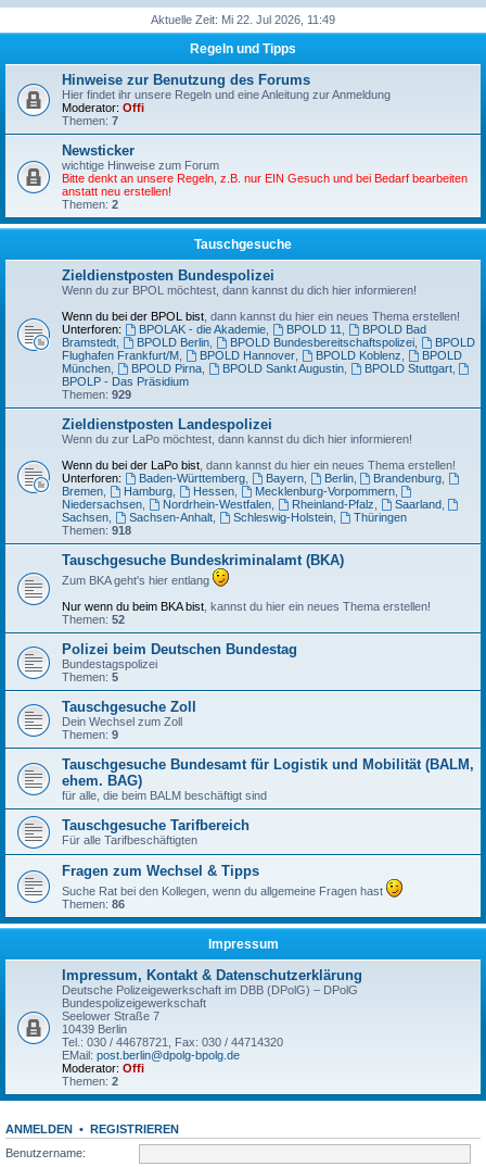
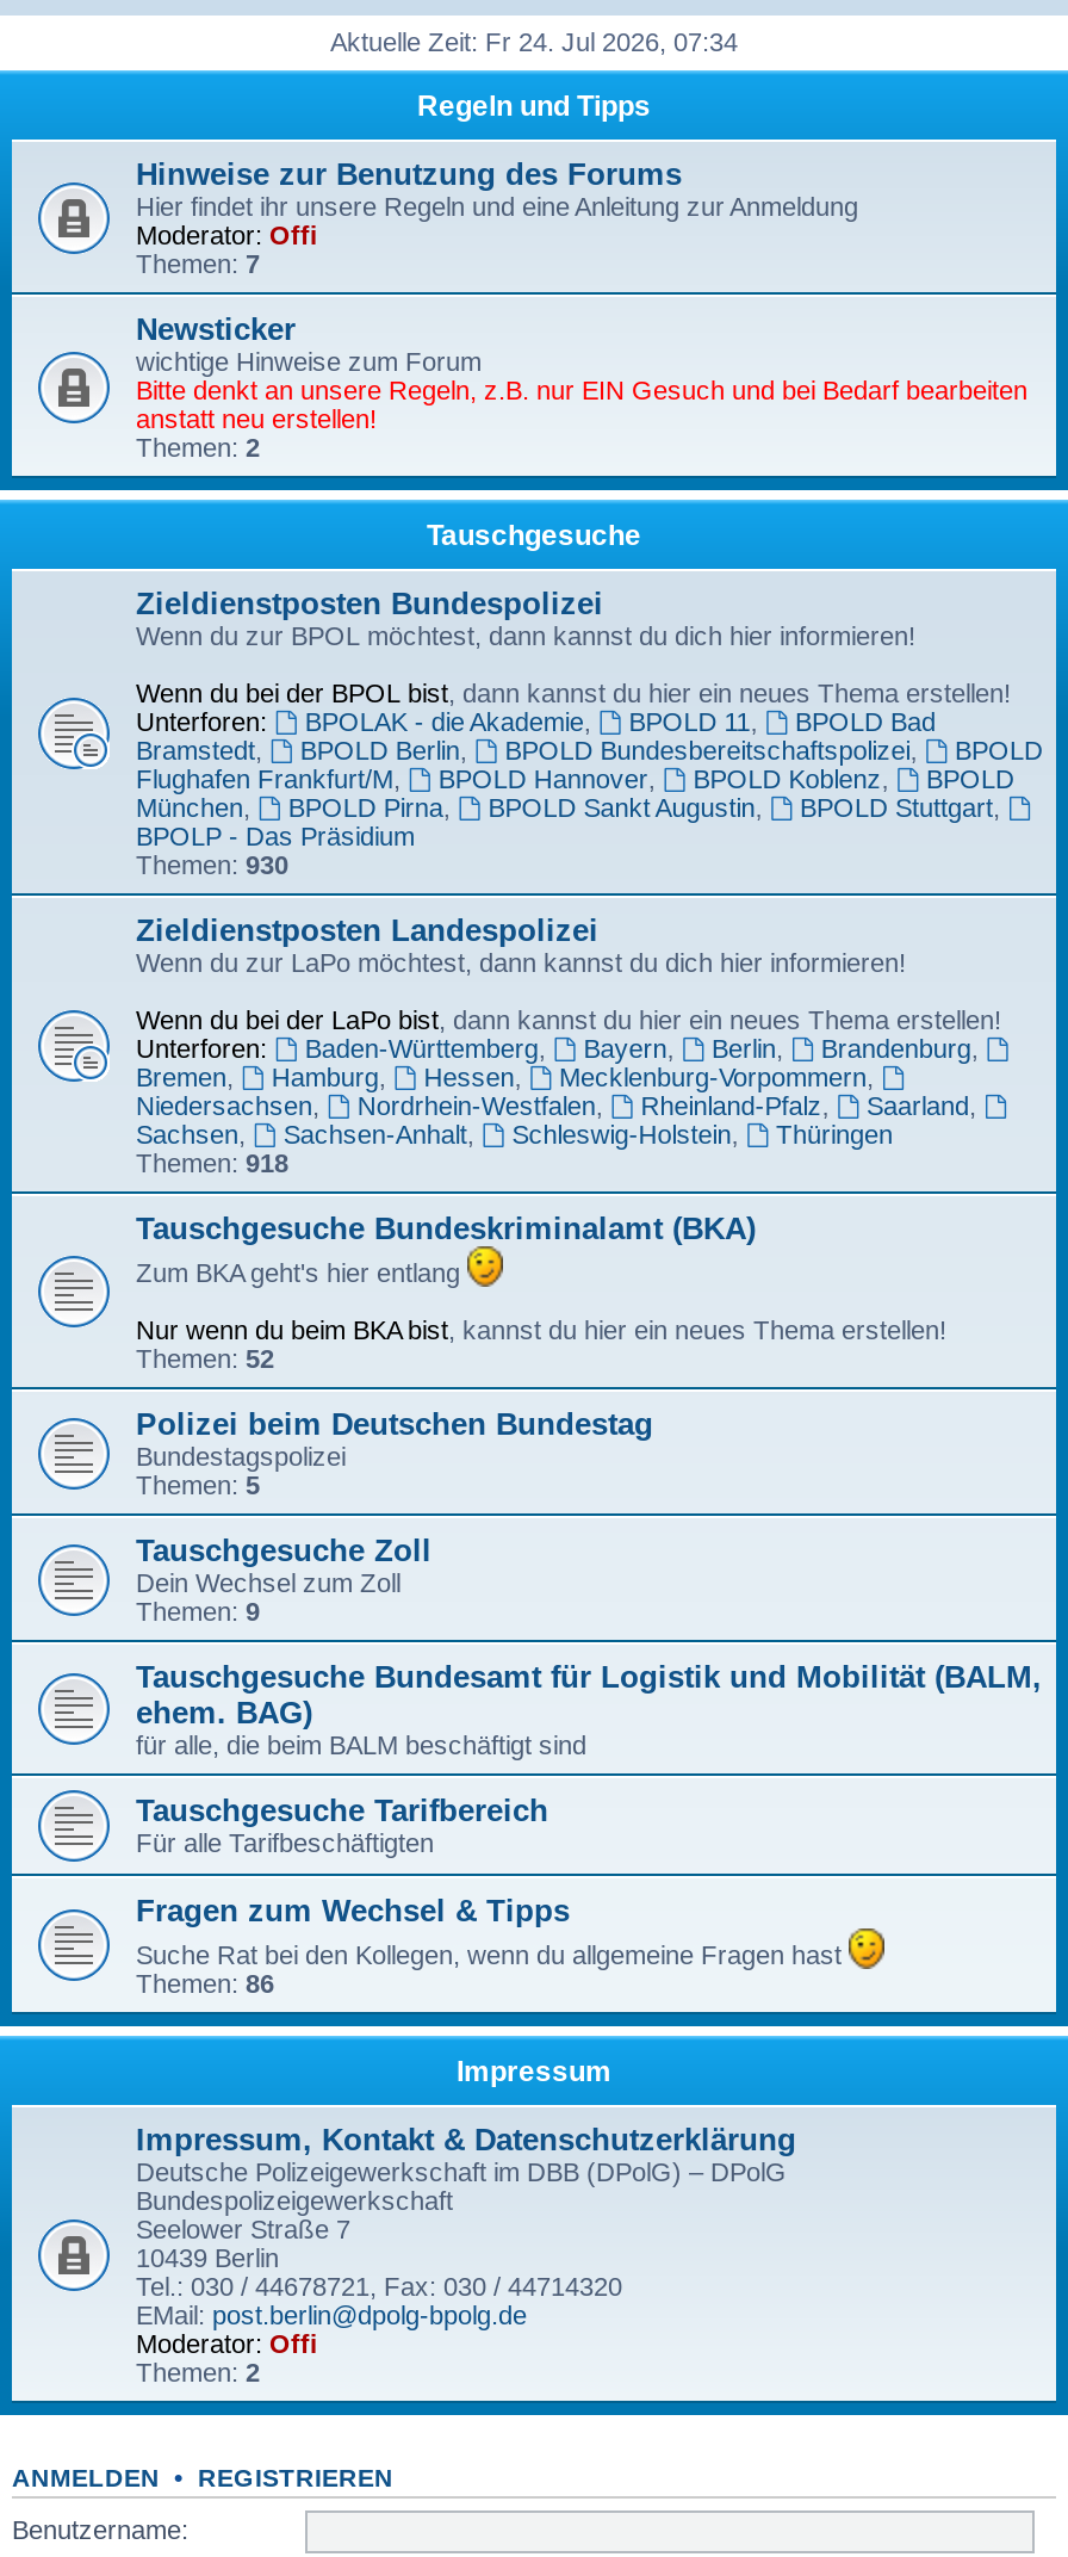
- Aktuelle Zeit: Mi 22. Jul 2026, 11:49
+ Aktuelle Zeit: Fr 24. Jul 2026, 07:34

- Themen: 929
+ Themen: 930
